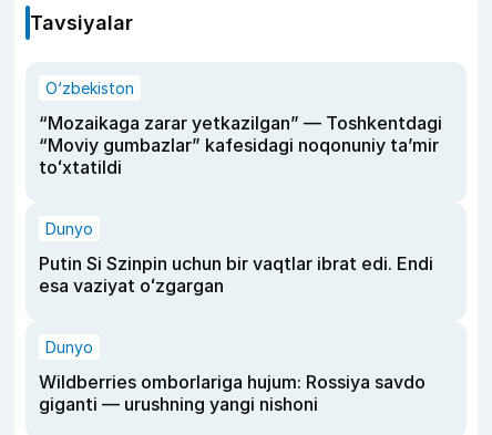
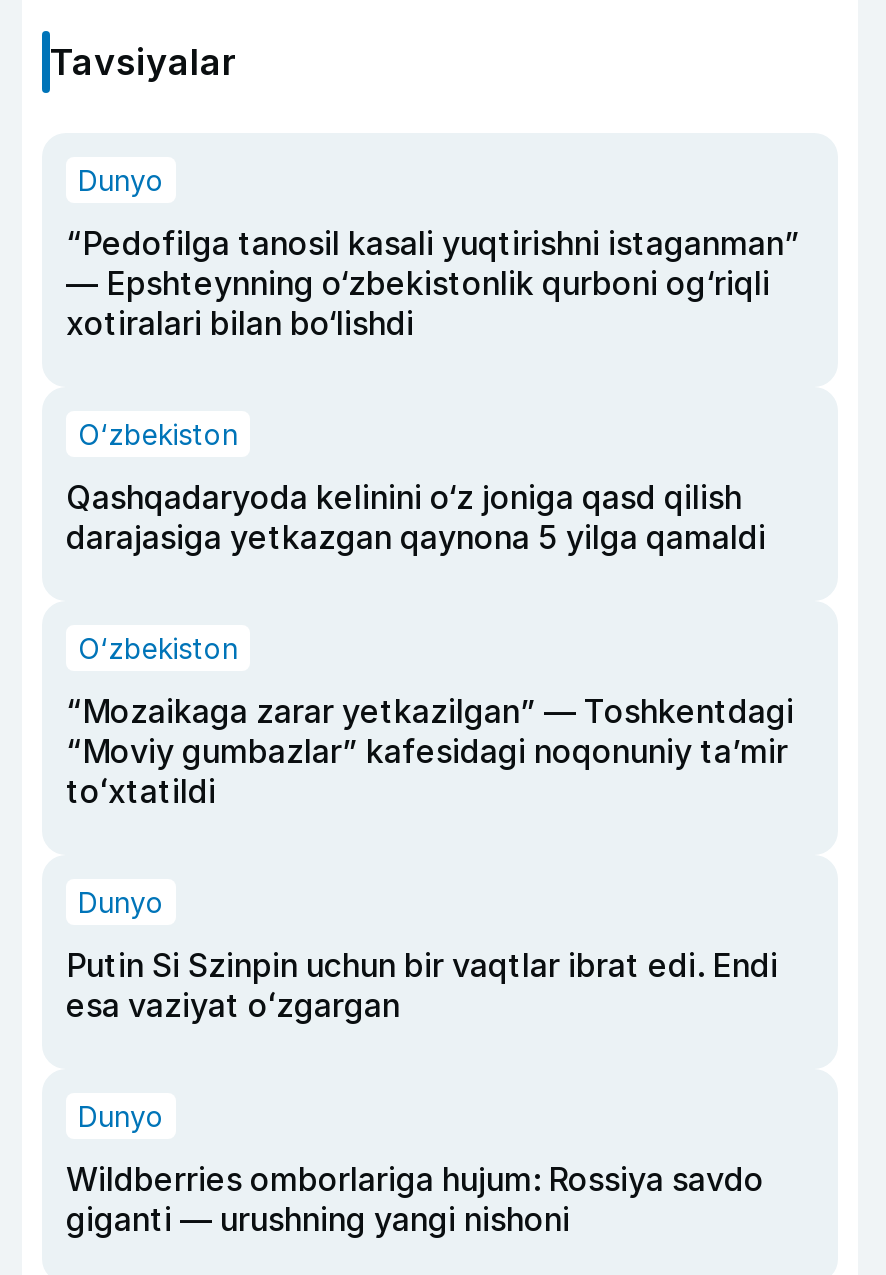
+ Dunyo
+ “Pedofilga tanosil kasali yuqtirishni istaganman”
+ — Epshteynning o‘zbekistonlik qurboni og‘riqli
+ xotiralari bilan bo‘lishdi
+ O‘zbekiston
+ Qashqadaryoda kelinini o‘z joniga qasd qilish
+ darajasiga yetkazgan qaynona 5 yilga qamaldi
